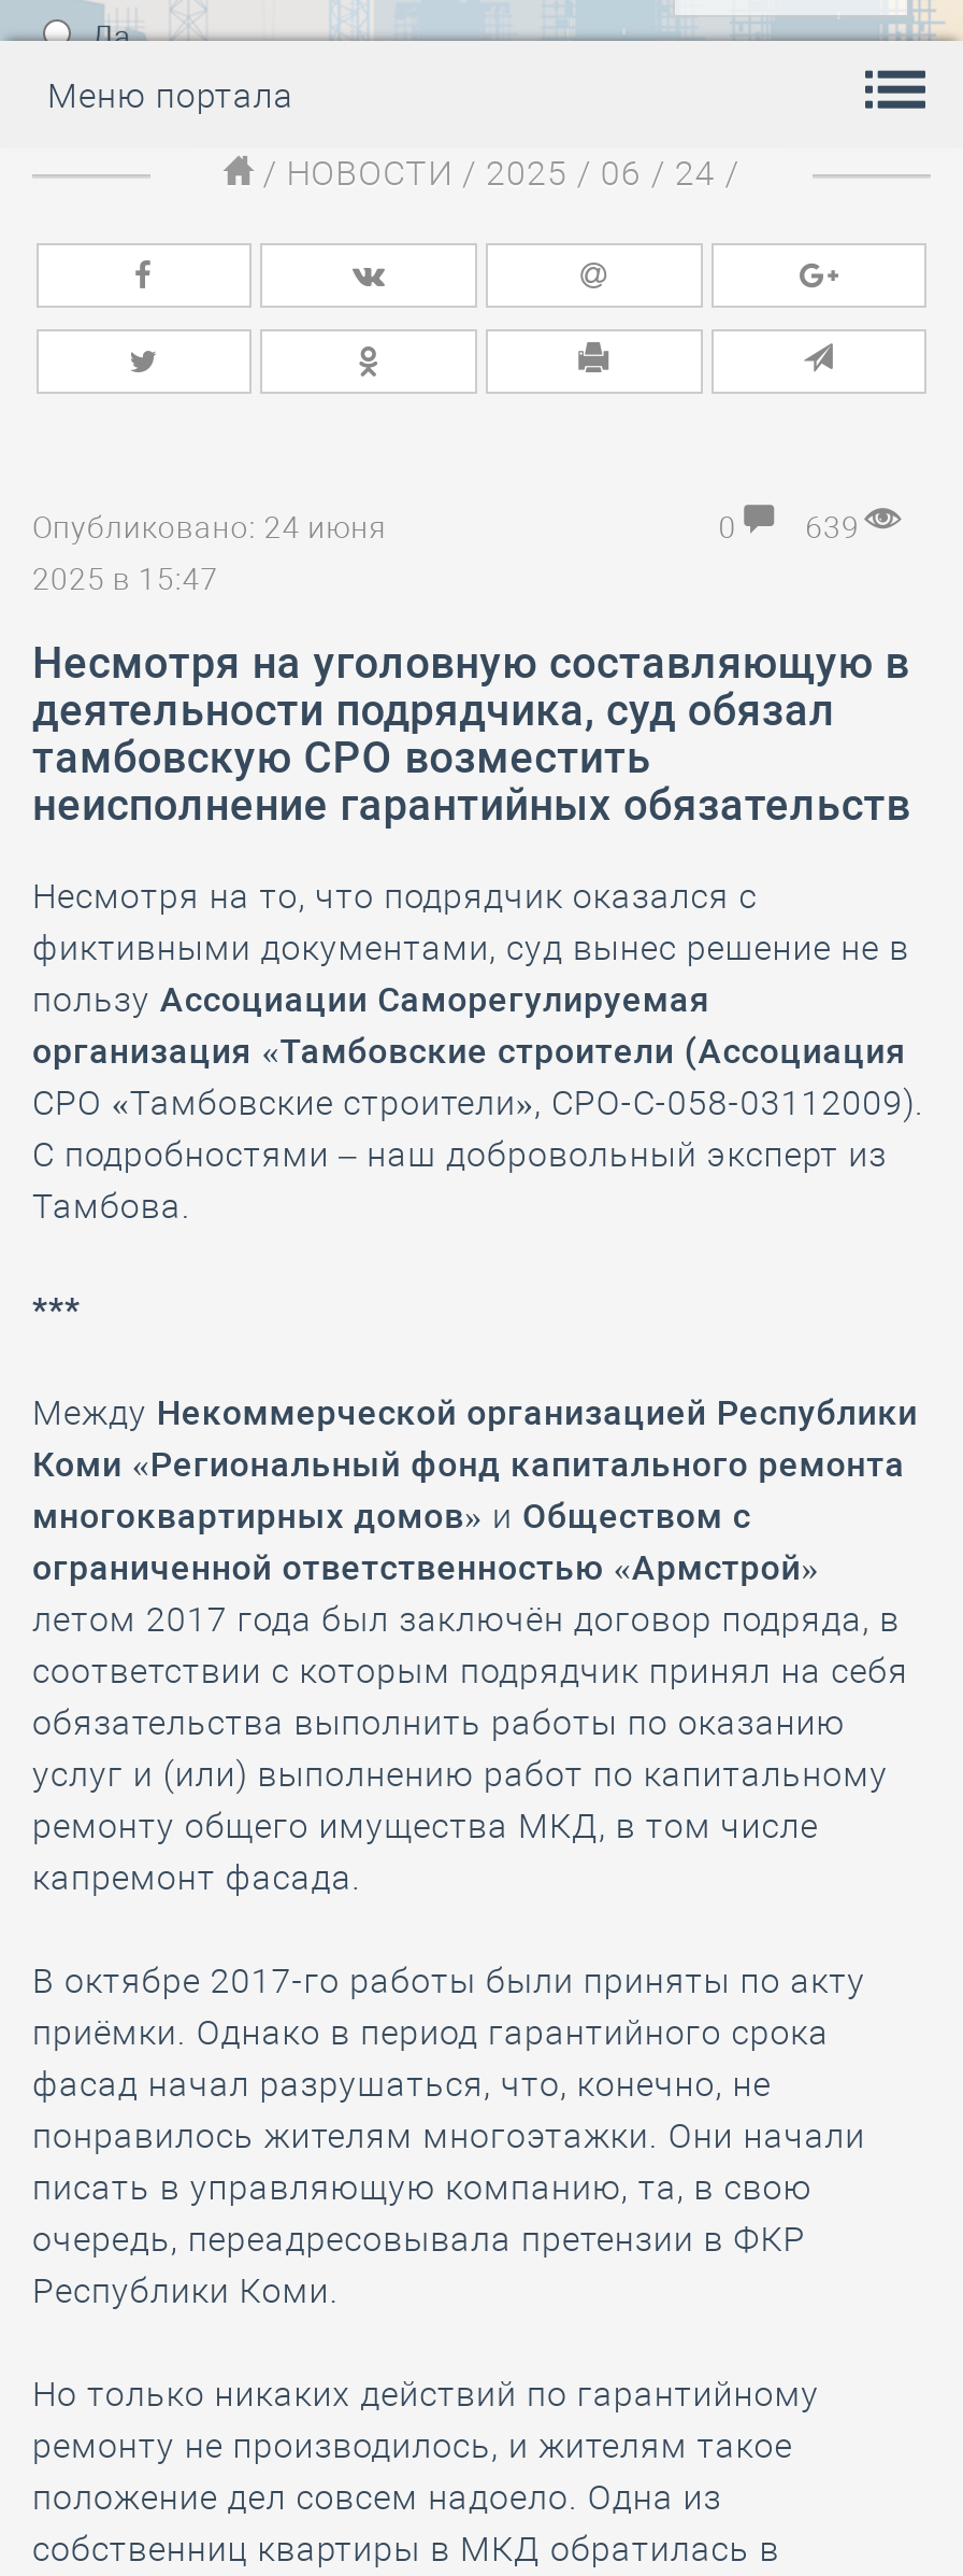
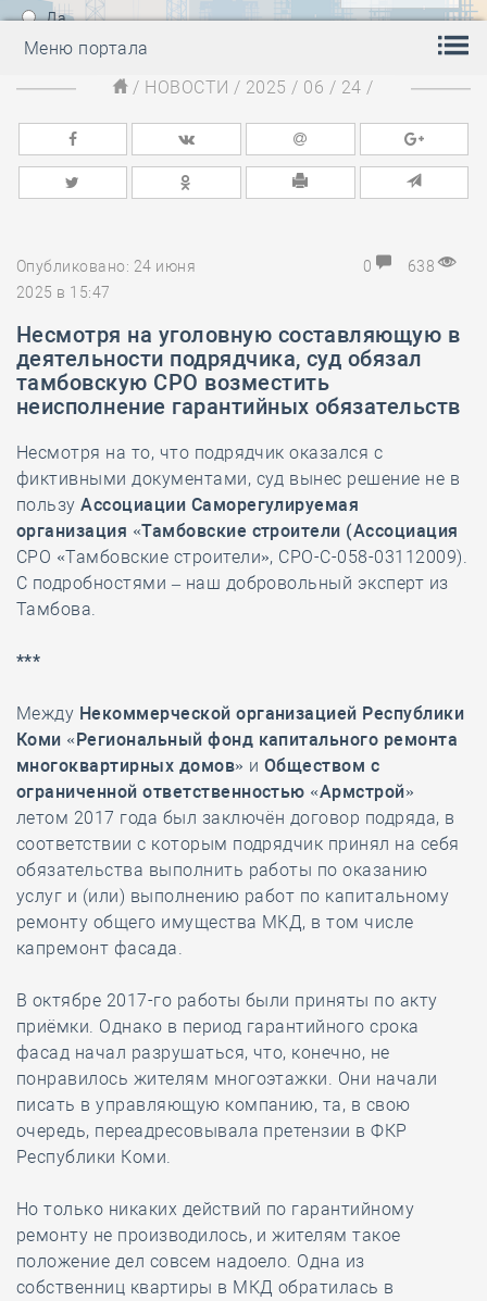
- 0 639
+ 0 638
